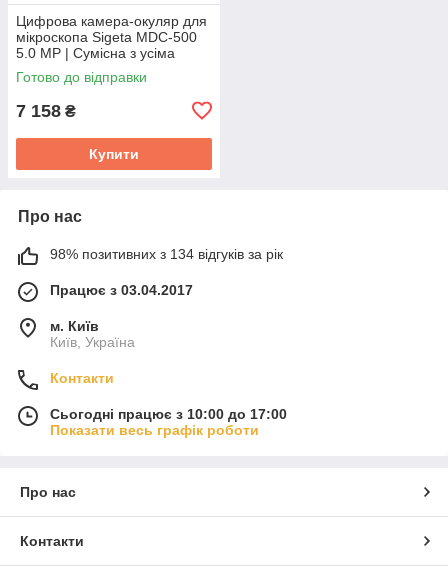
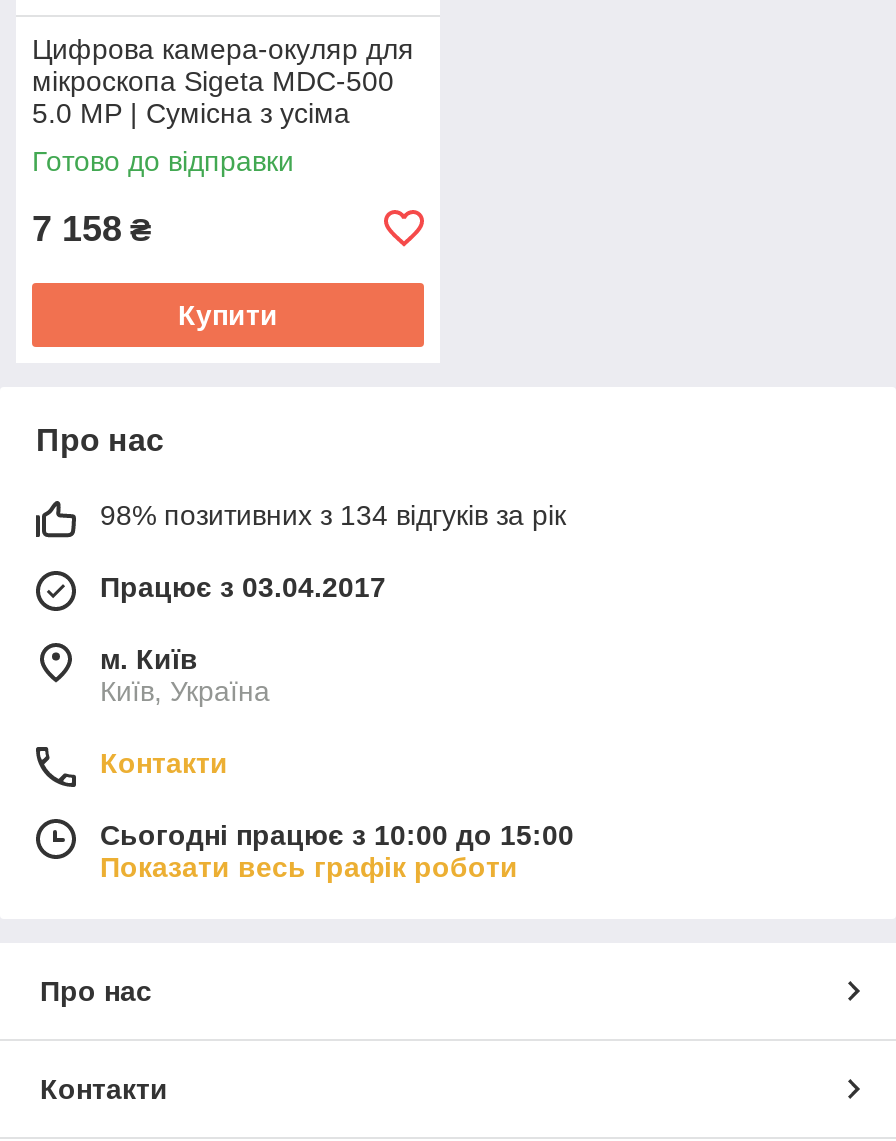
- Сьогодні працює з 10:00 до 17:00
+ Сьогодні працює з 10:00 до 15:00
